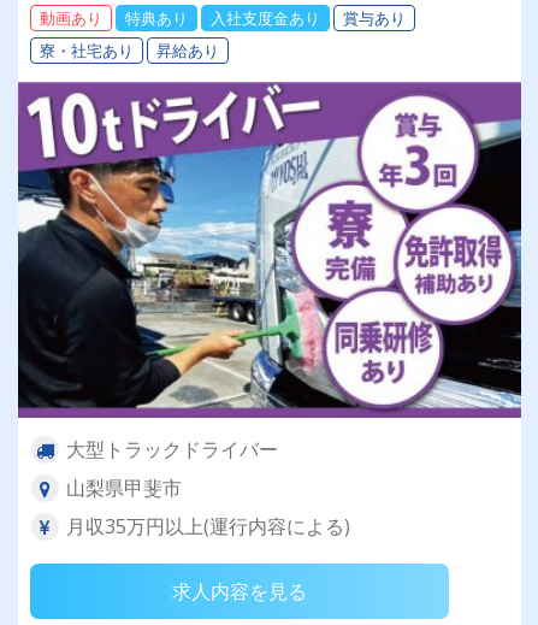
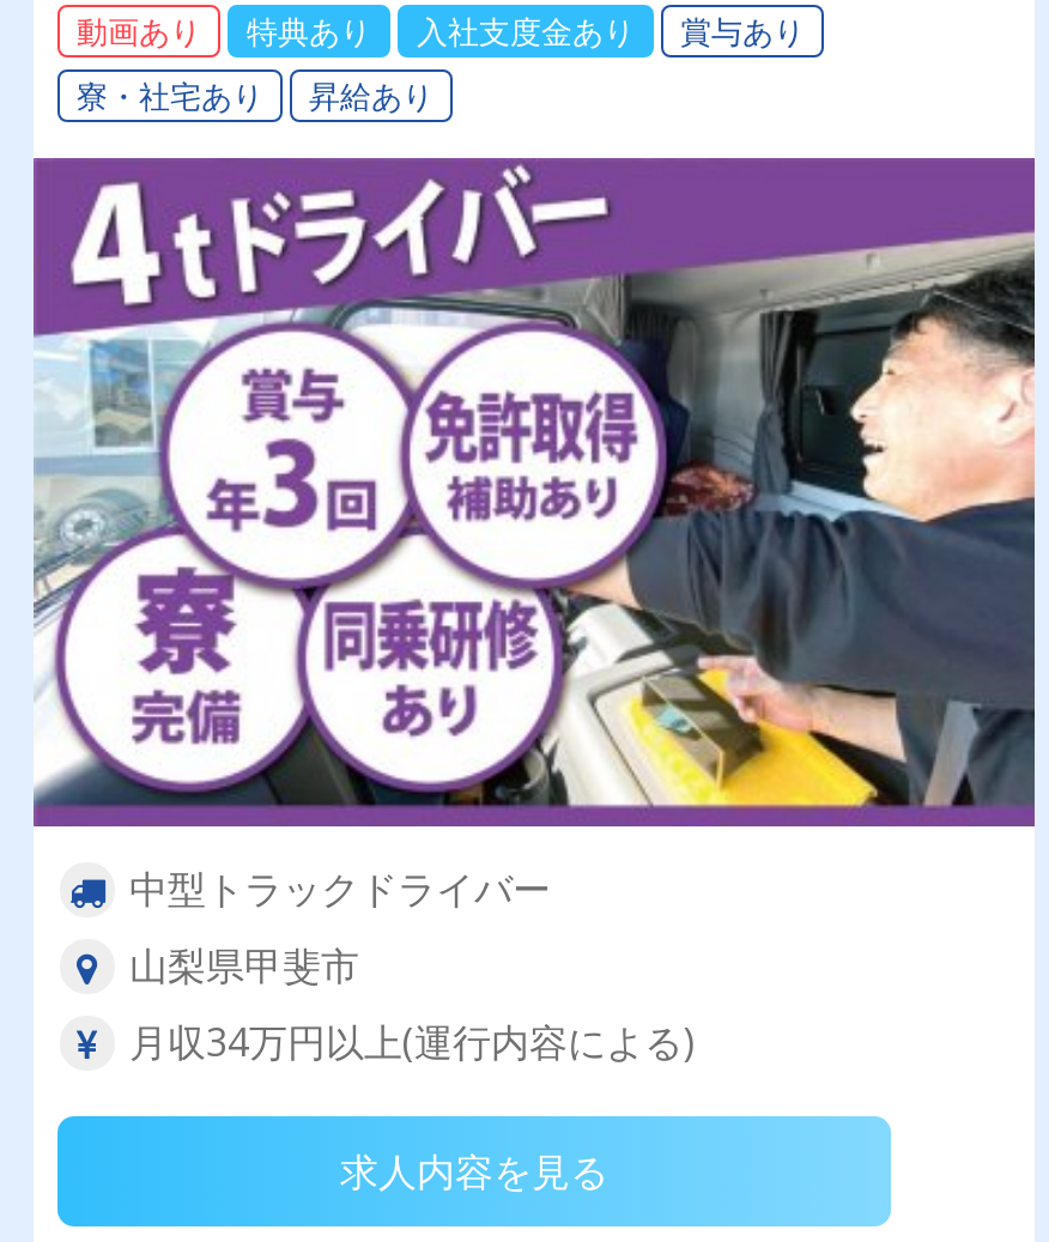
- [image]
- 大型トラックドライバー
+ [image]
+ 中型トラックドライバー

- 月収35万円以上(運行内容による)
+ 月収34万円以上(運行内容による)
